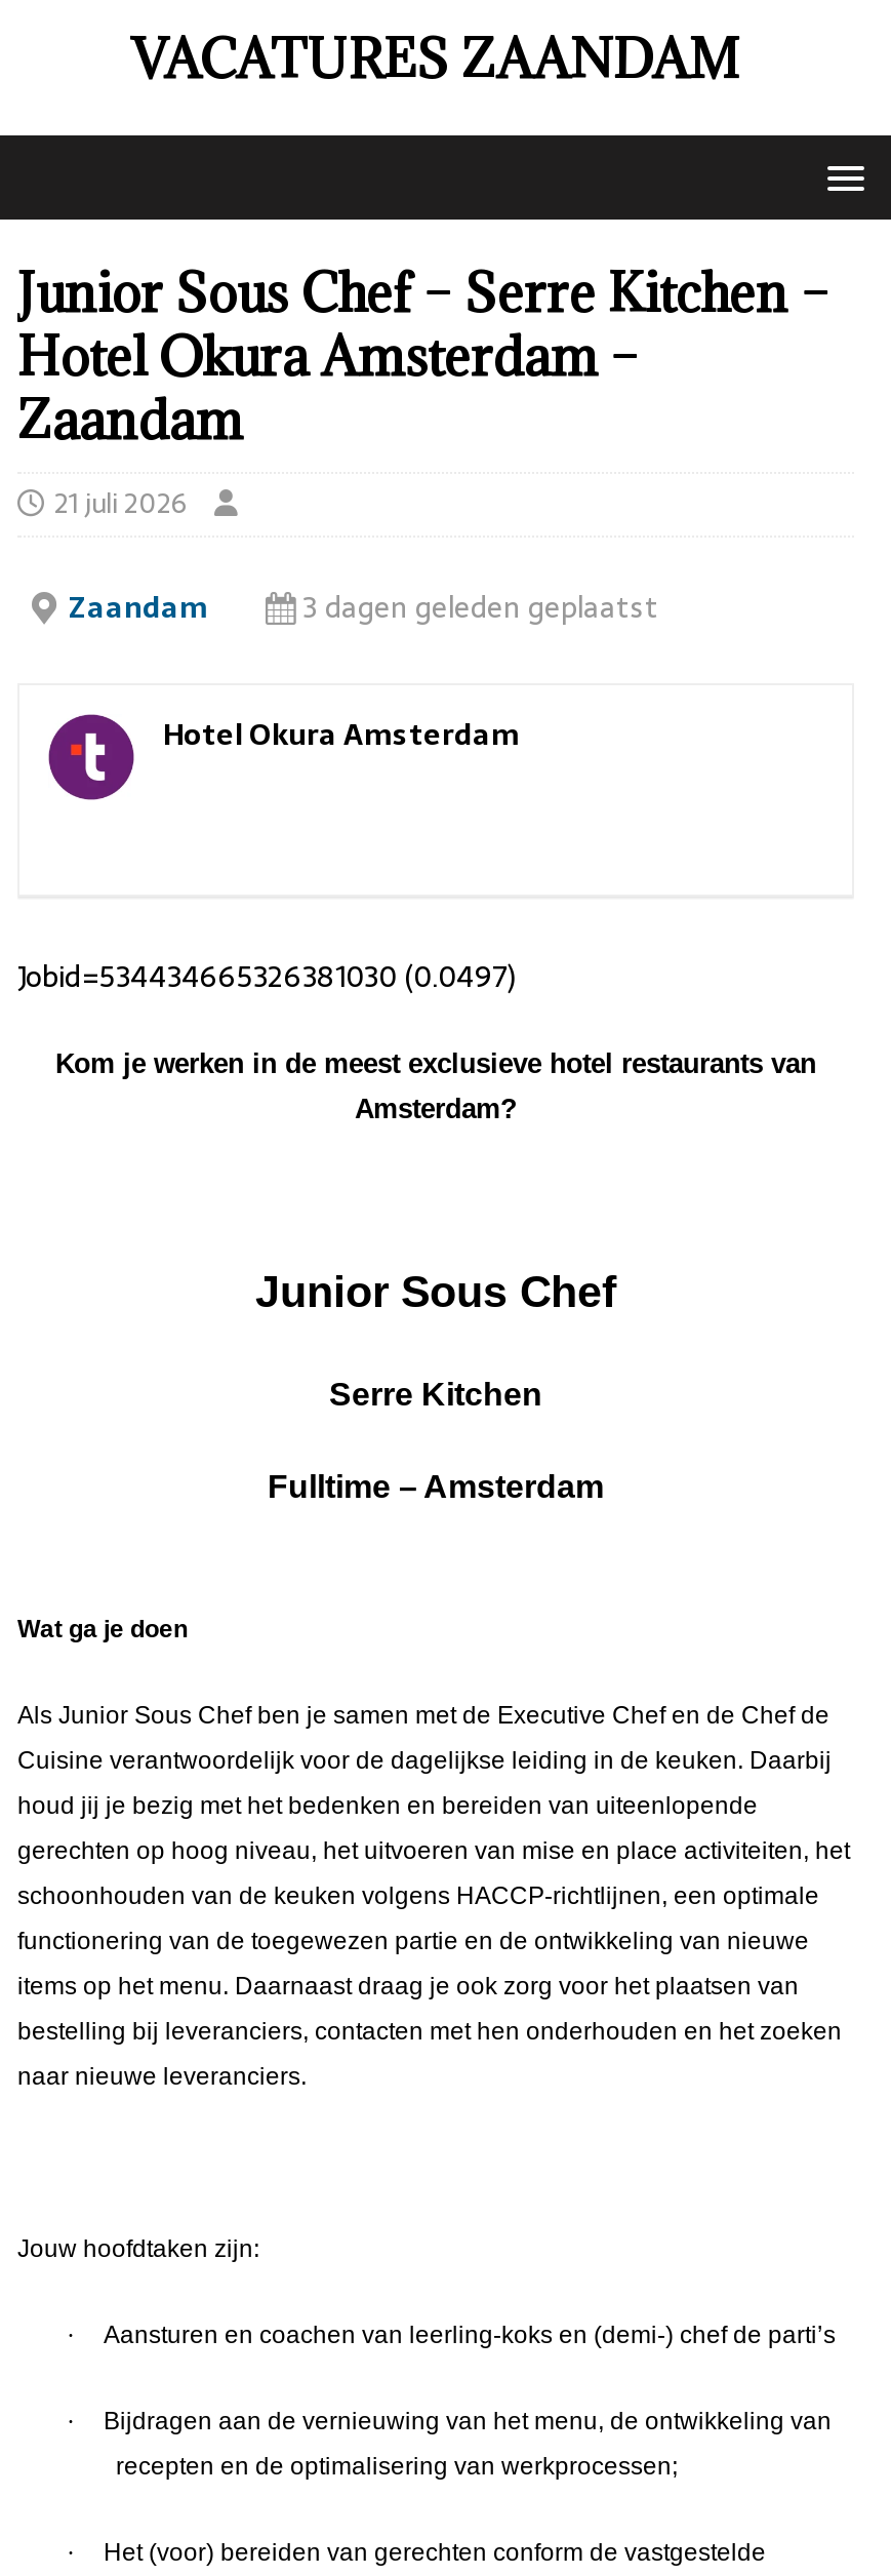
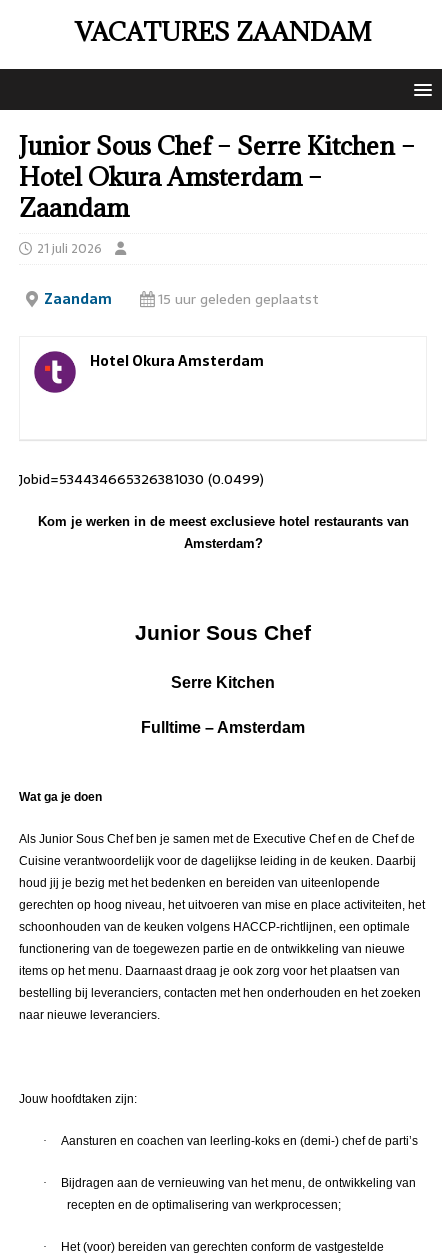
- 3 dagen geleden geplaatst
+ 15 uur geleden geplaatst

- Jobid=534434665326381030 (0.0497)
+ Jobid=534434665326381030 (0.0499)
